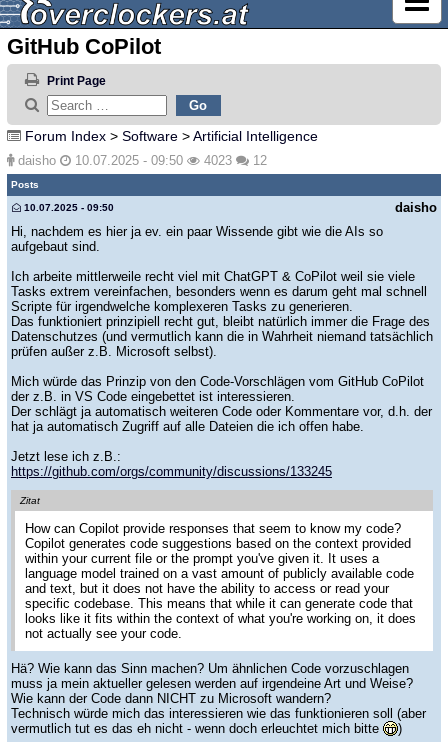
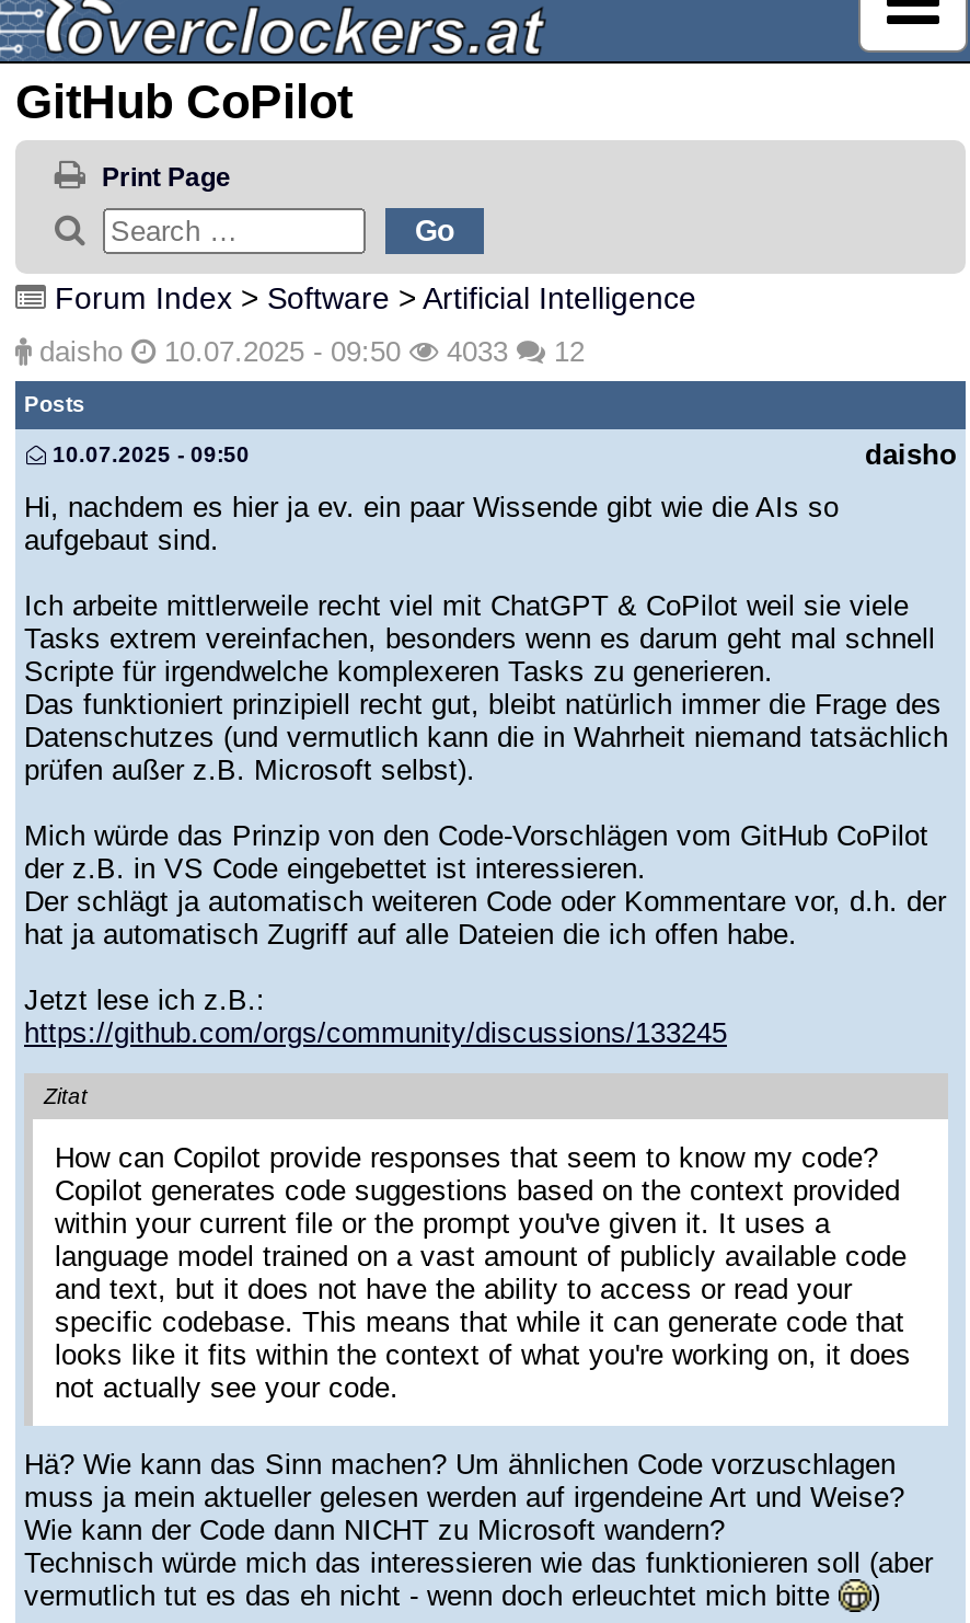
- daisho 10.07.2025 - 09:50 4023 12
+ daisho 10.07.2025 - 09:50 4033 12
